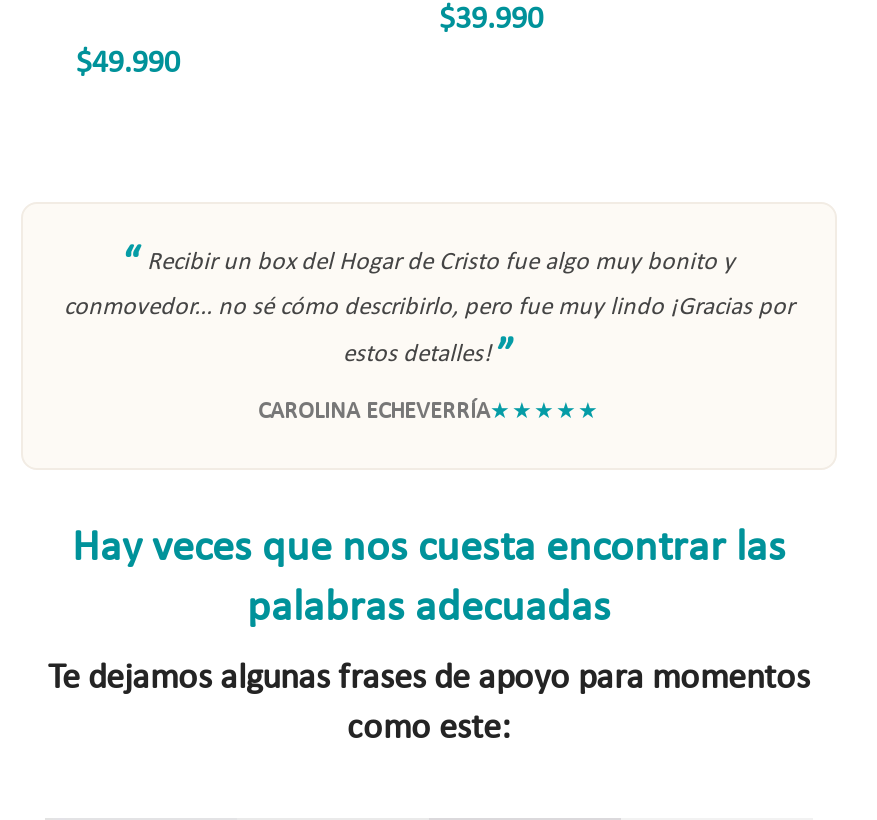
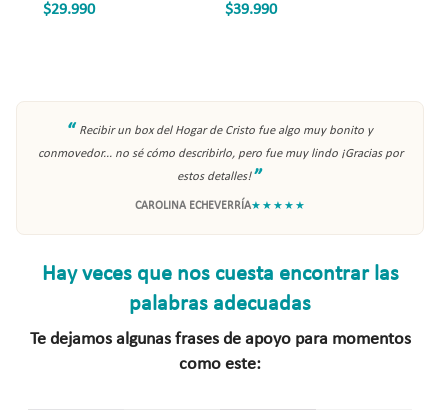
- $49.990
+ $29.990
